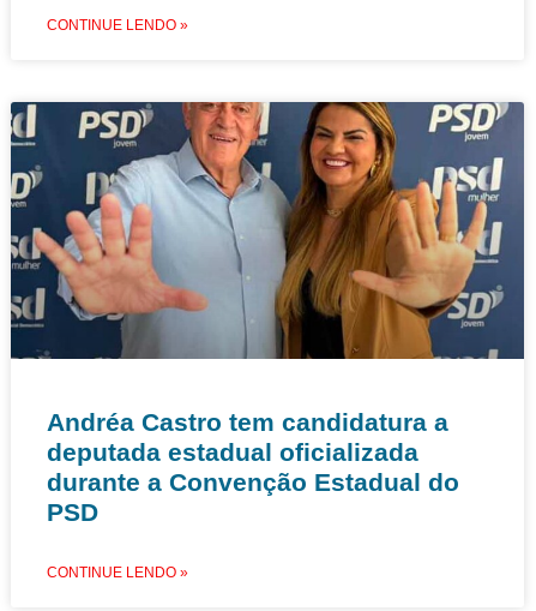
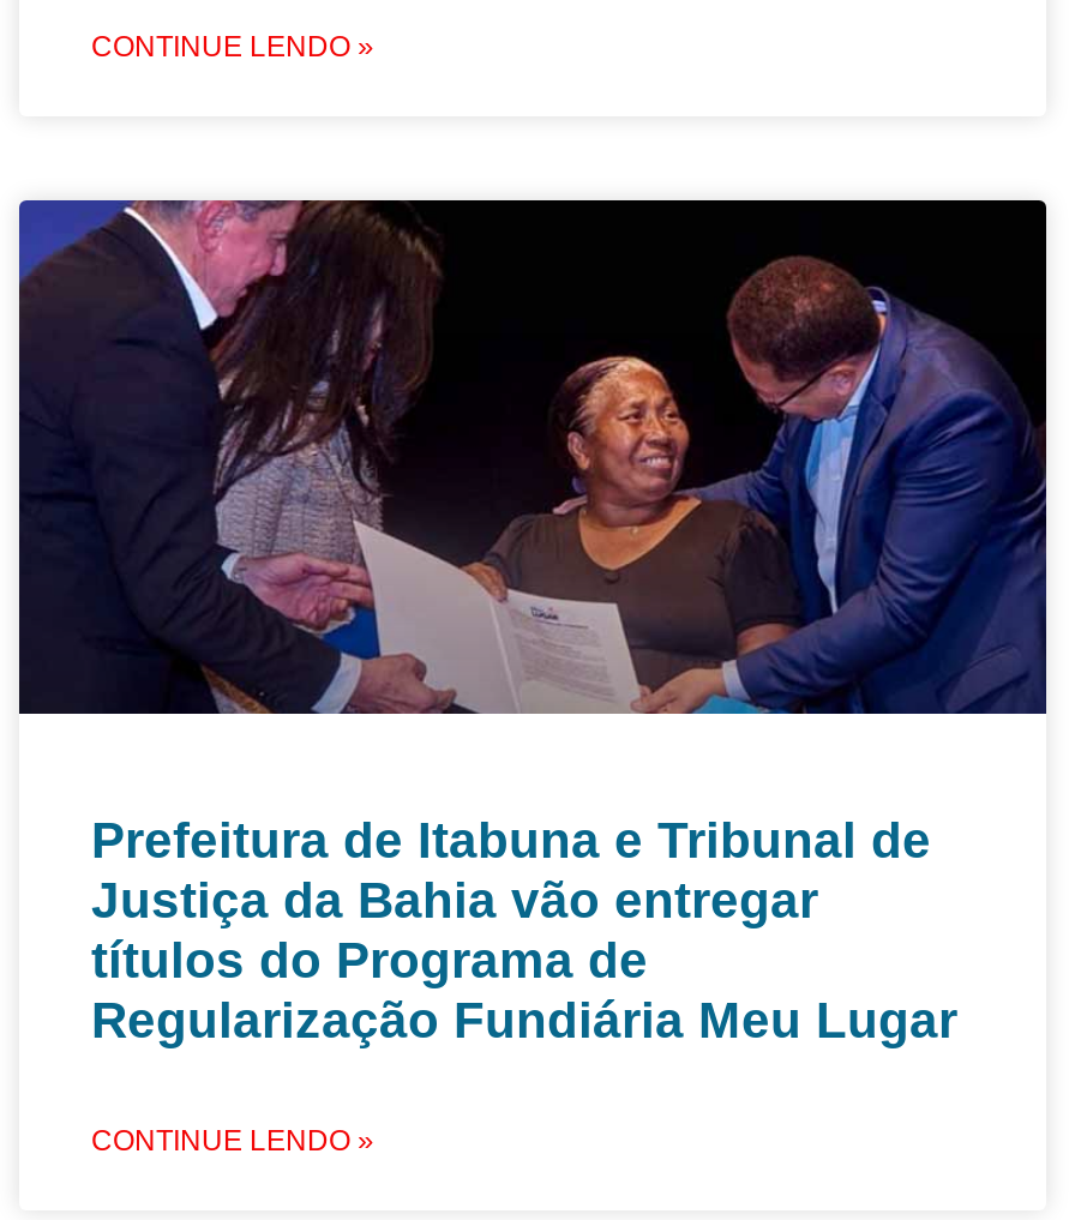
- [image]
+ [image]

- Andréa Castro tem candidatura a
- deputada estadual oficializada
- durante a Convenção Estadual do
- PSD
+ Prefeitura de Itabuna e Tribunal de
+ Justiça da Bahia vão entregar
+ títulos do Programa de
+ Regularização Fundiária Meu Lugar
